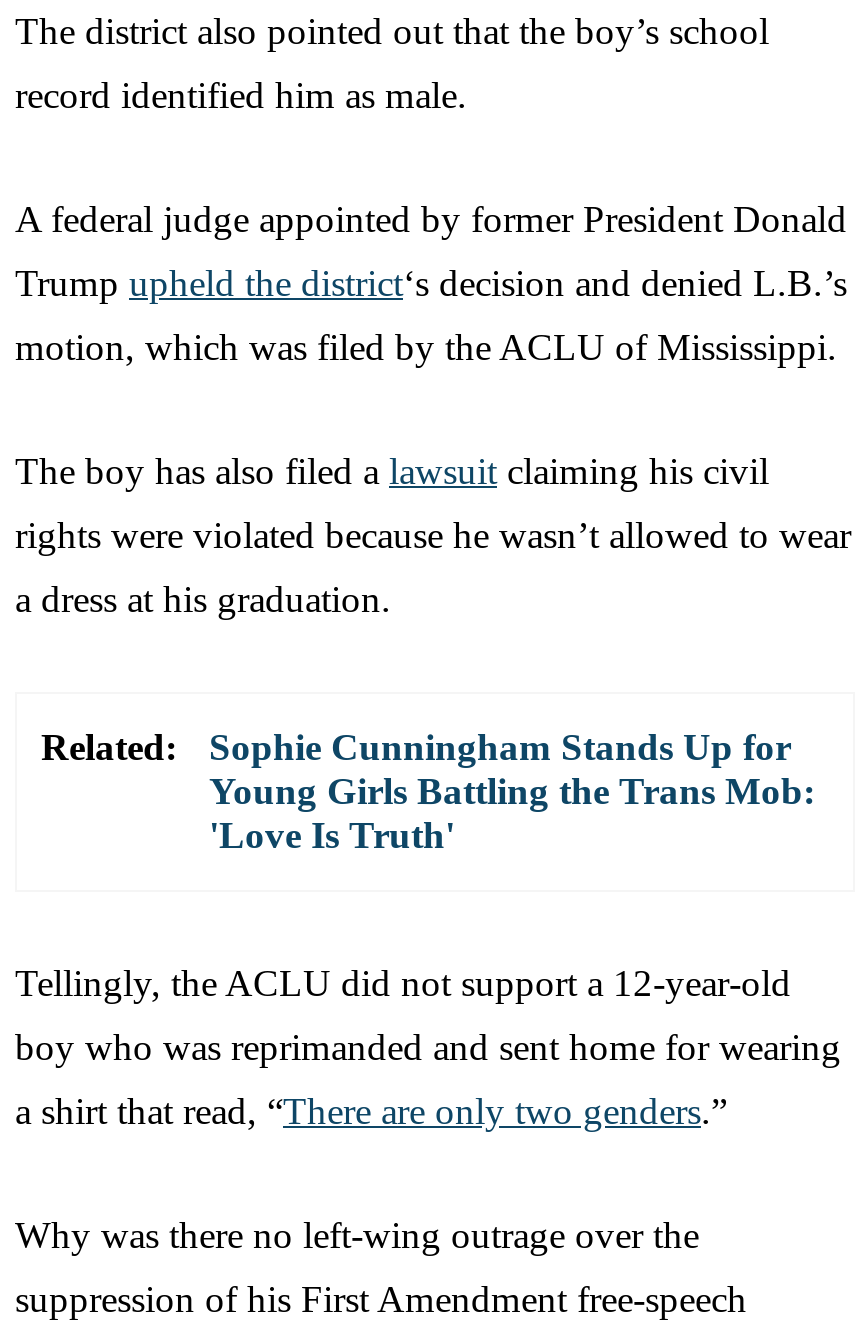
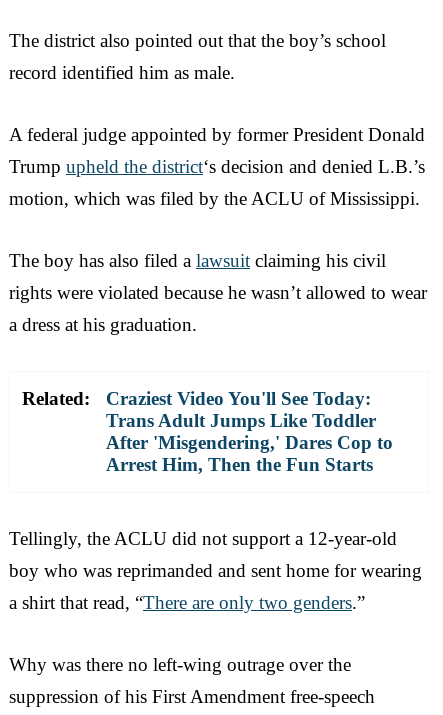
- Sophie Cunningham Stands Up for
- Young Girls Battling the Trans Mob:
- 'Love Is Truth'
+ Craziest Video You'll See Today:
+ Trans Adult Jumps Like Toddler
+ After 'Misgendering,' Dares Cop to
+ Arrest Him, Then the Fun Starts
